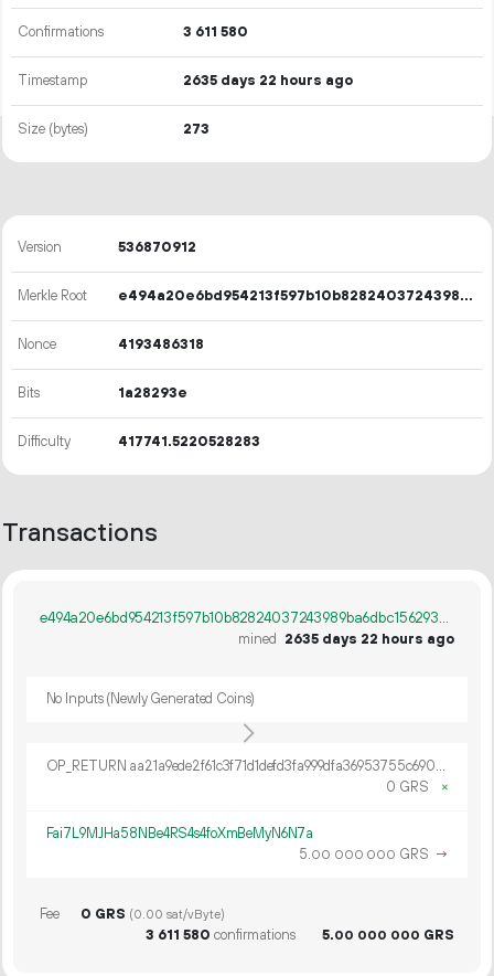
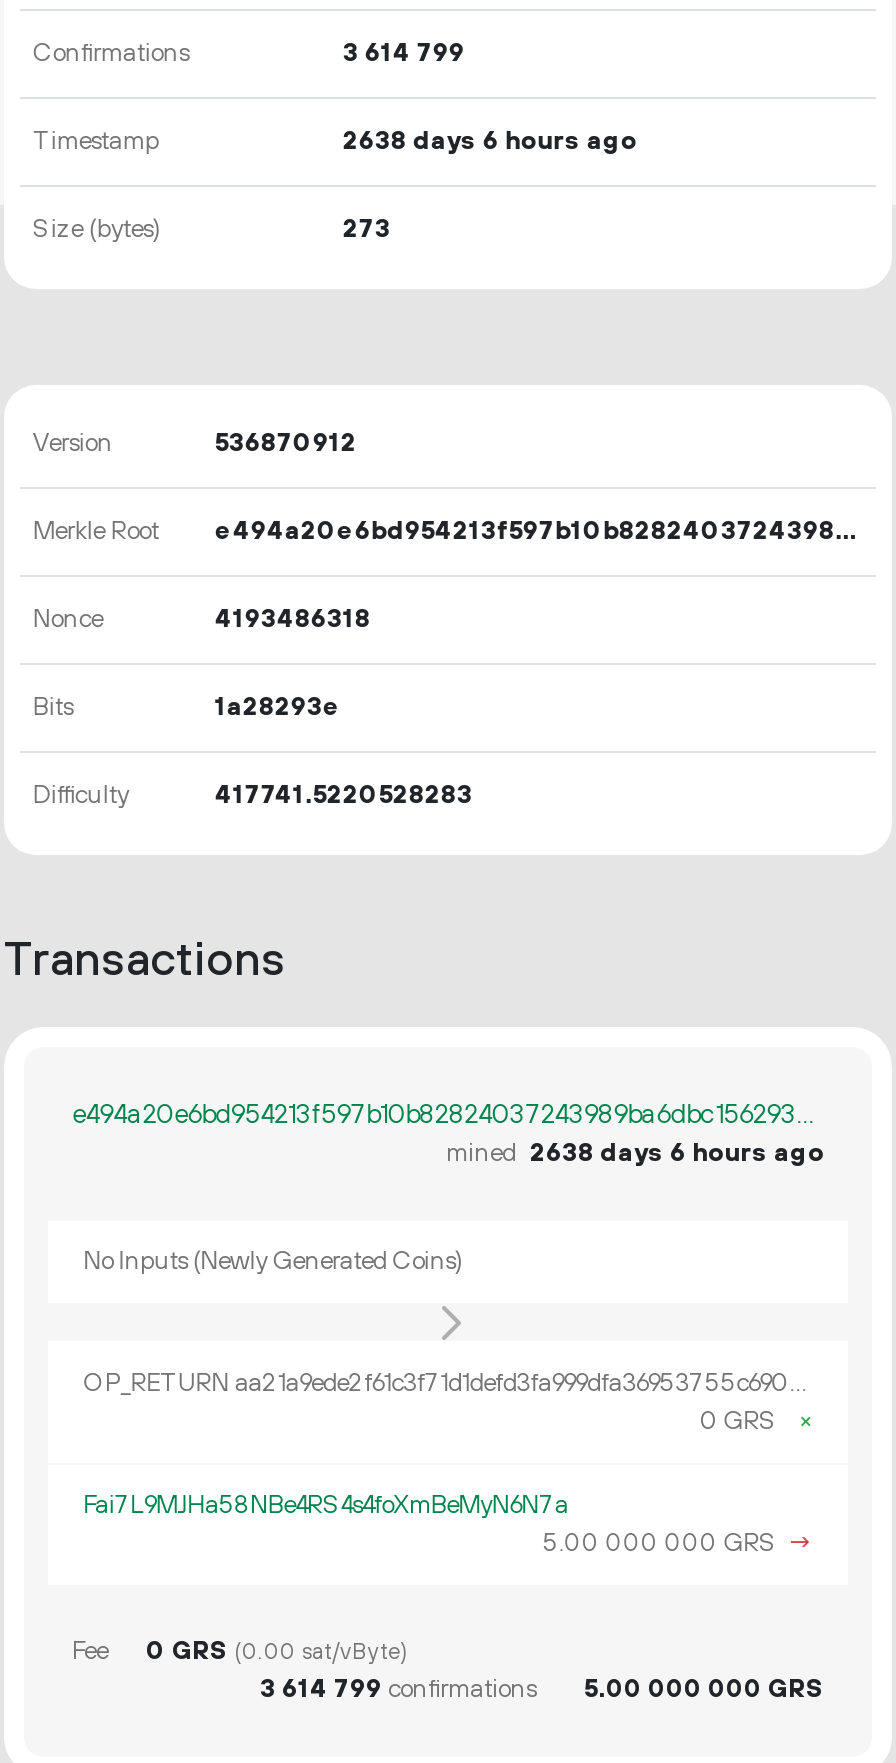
- 3 611 580
+ 3 614 799

- 2635 days 22 hours ago
+ 2638 days 6 hours ago

- mined 2635 days 22 hours ago
+ mined 2638 days 6 hours ago

- 3 611 580 confirmations
+ 3 614 799 confirmations
